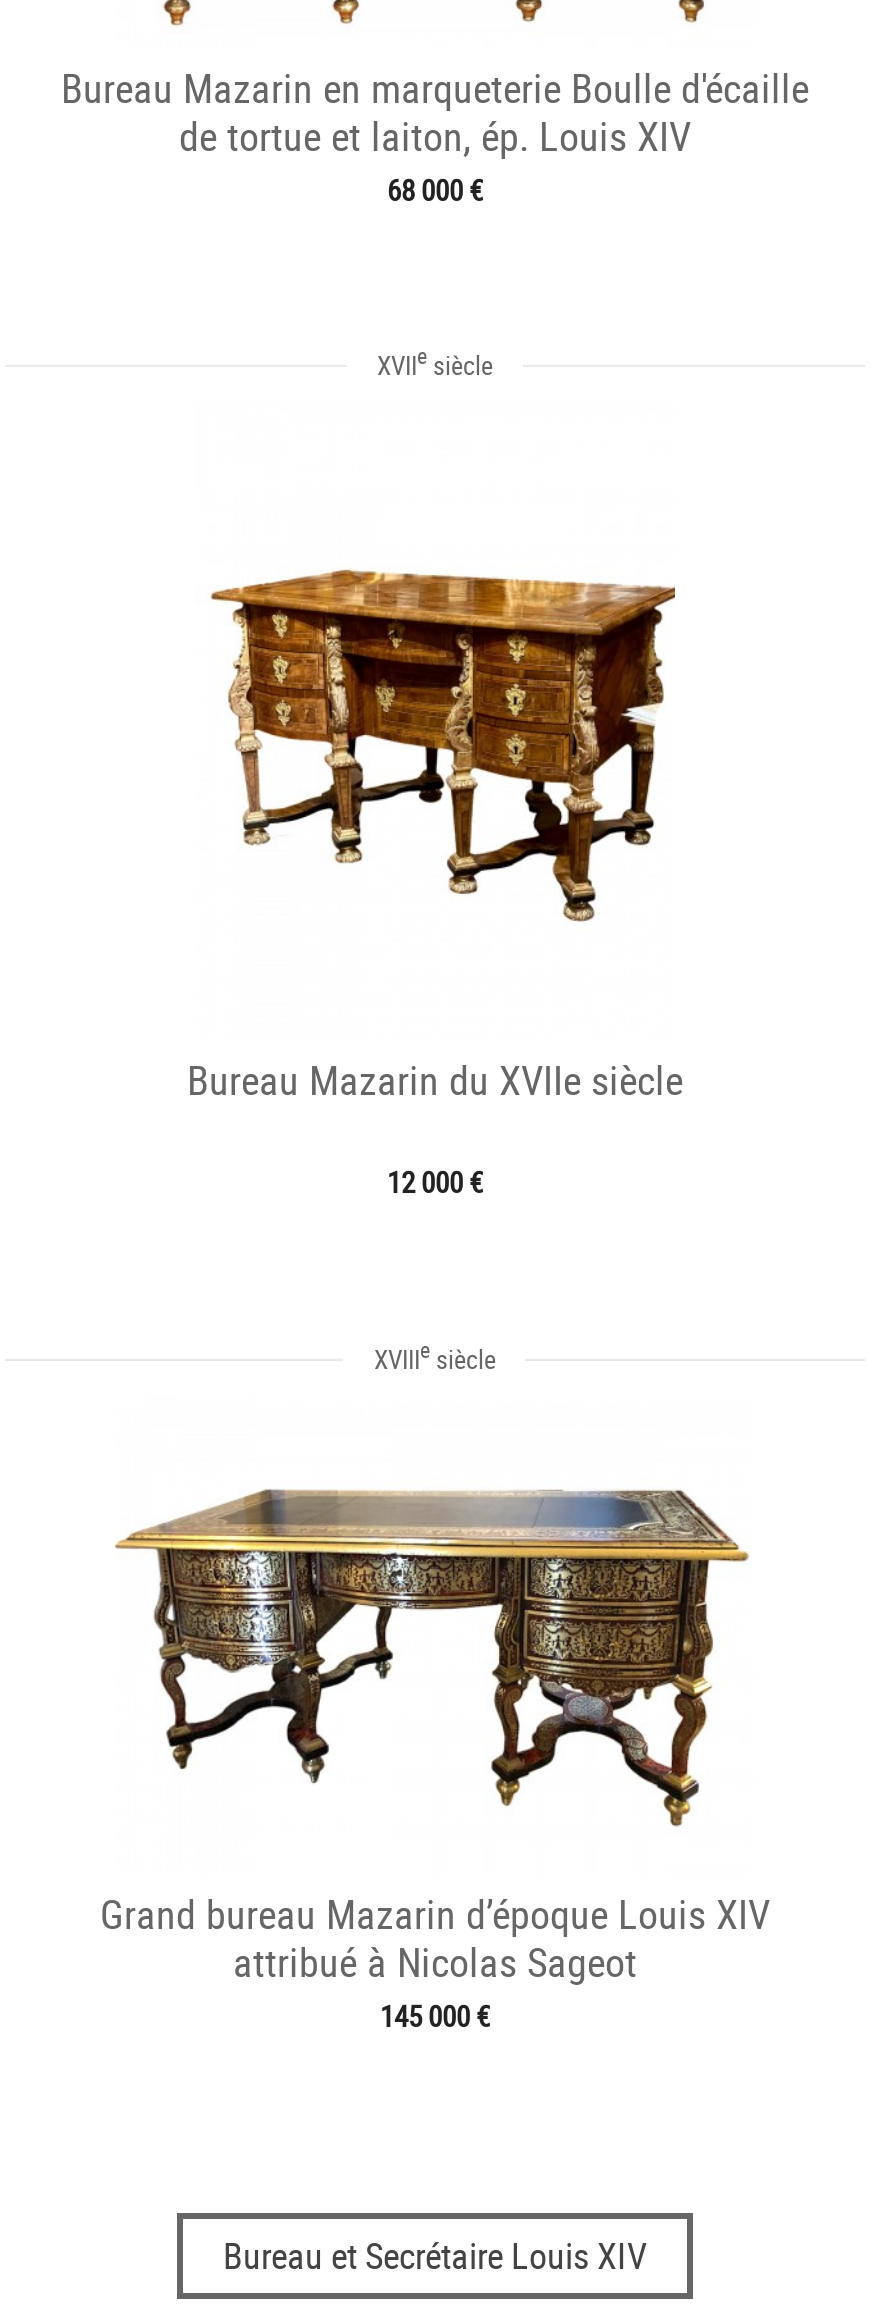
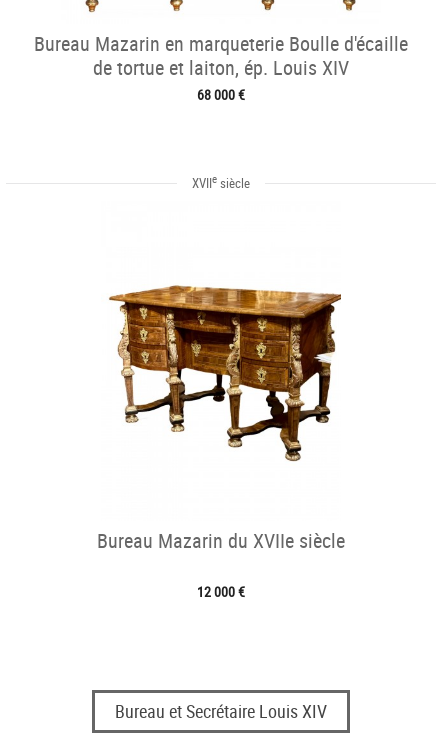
- XVIIIe siècle

- [image]
- Grand bureau Mazarin d’époque Louis XIV
- attribué à Nicolas Sageot
- 145 000 €
